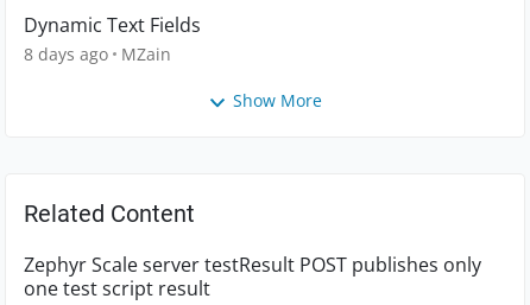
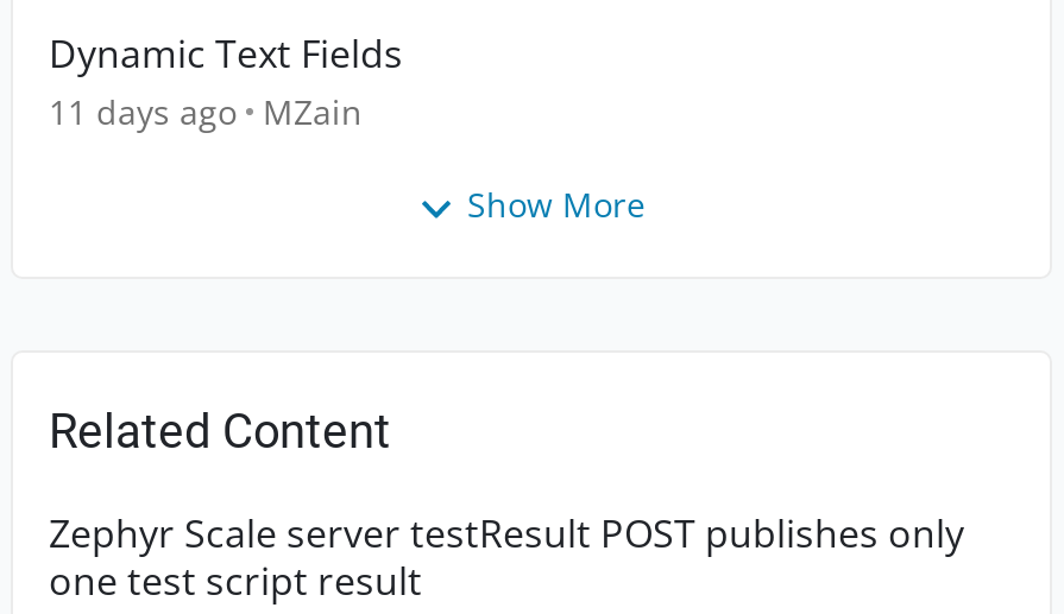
- 8 days ago MZain
+ 11 days ago MZain
